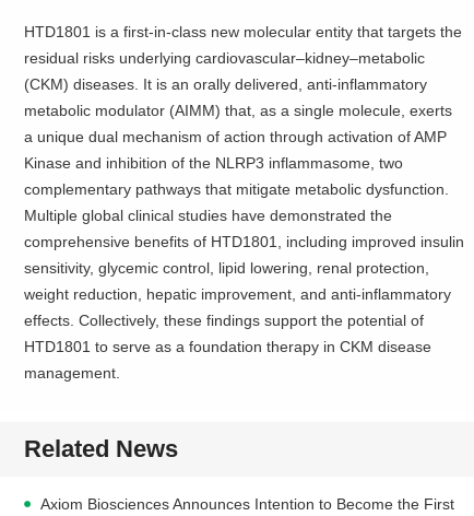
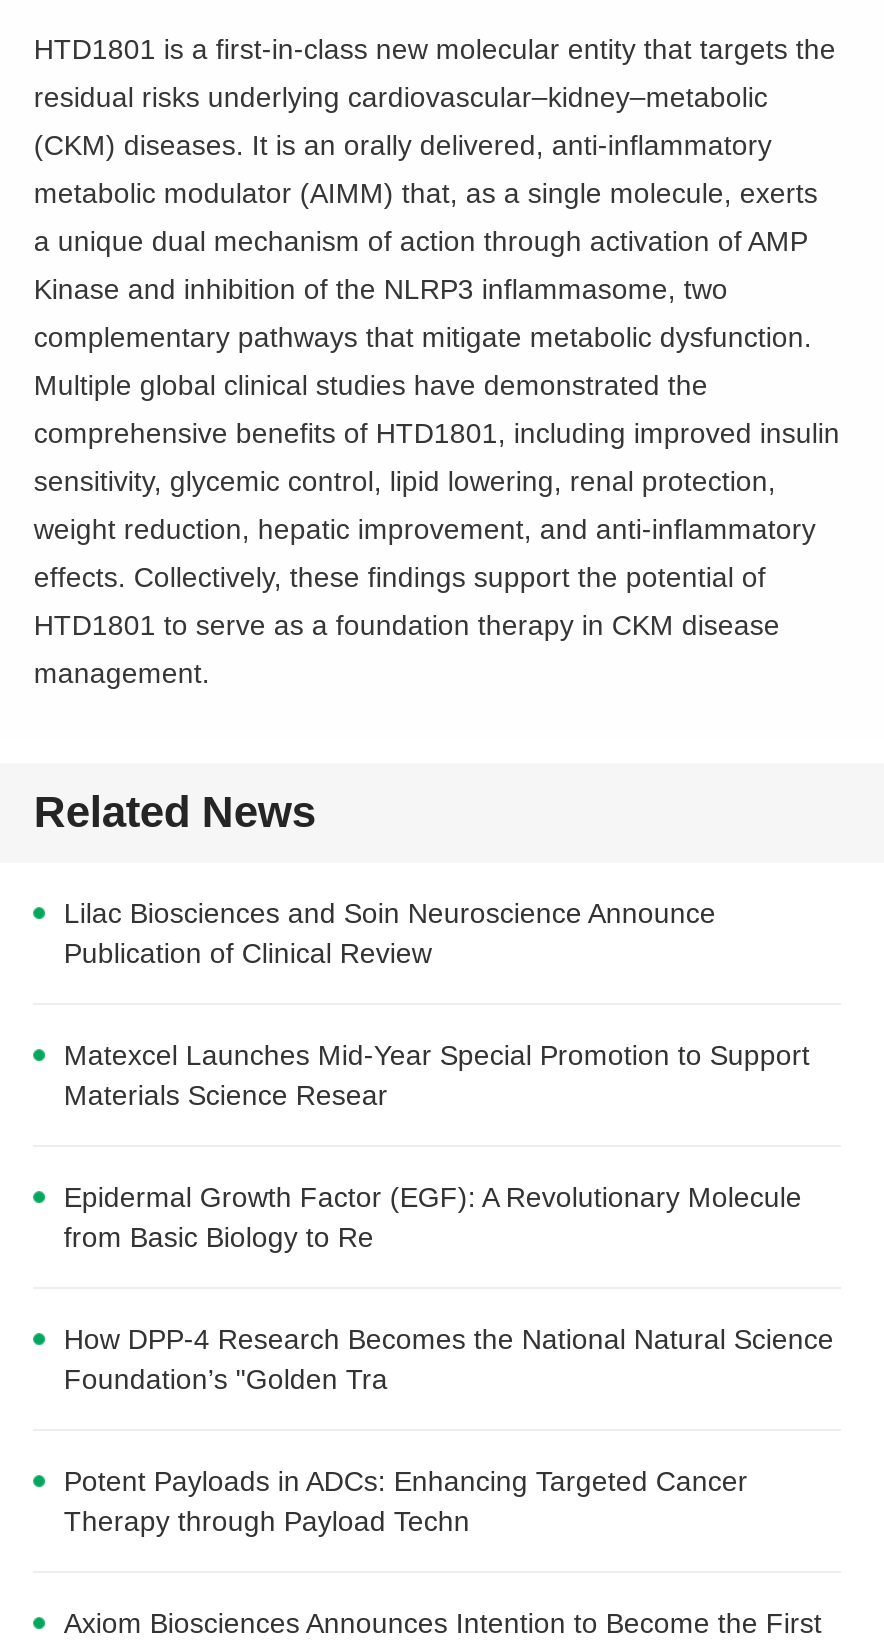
+ Lilac Biosciences and Soin Neuroscience Announce
+ Publication of Clinical Review
+ Matexcel Launches Mid-Year Special Promotion to Support
+ Materials Science Resear
+ Epidermal Growth Factor (EGF): A Revolutionary Molecule
+ from Basic Biology to Re
+ How DPP-4 Research Becomes the National Natural Science
+ Foundation’s "Golden Tra
+ Potent Payloads in ADCs: Enhancing Targeted Cancer
+ Therapy through Payload Techn
